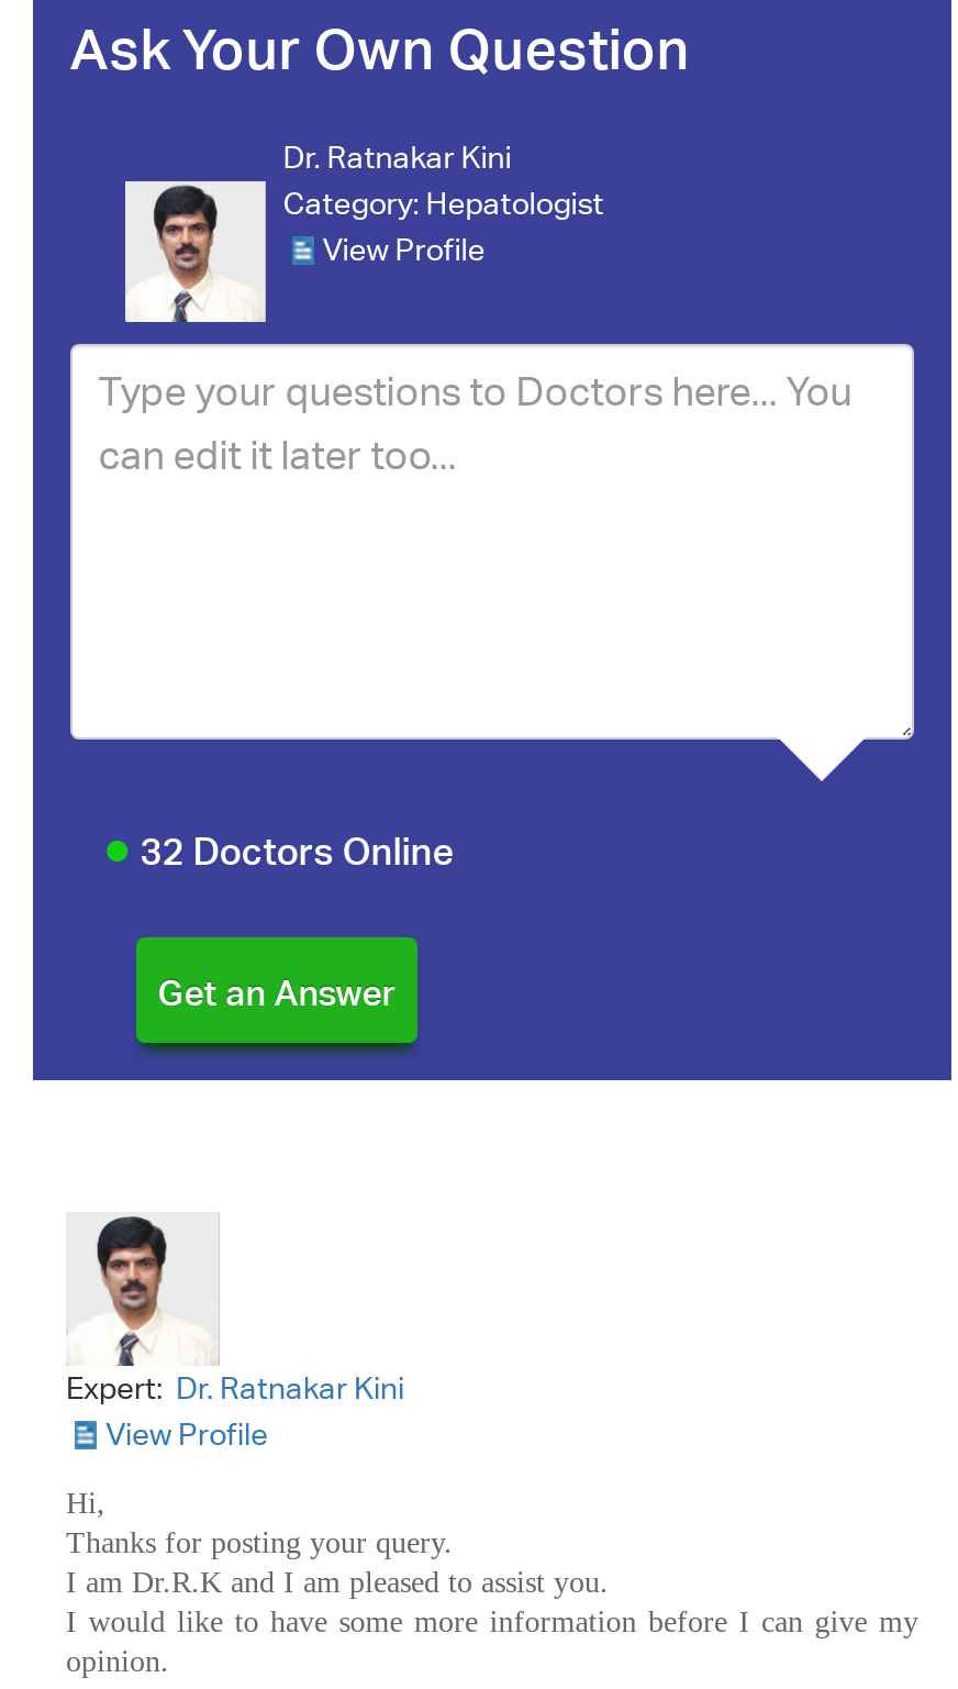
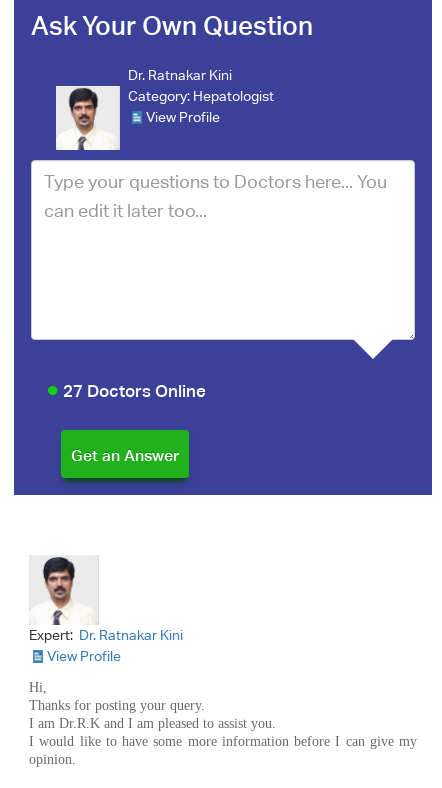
- 32 Doctors Online
+ 27 Doctors Online
